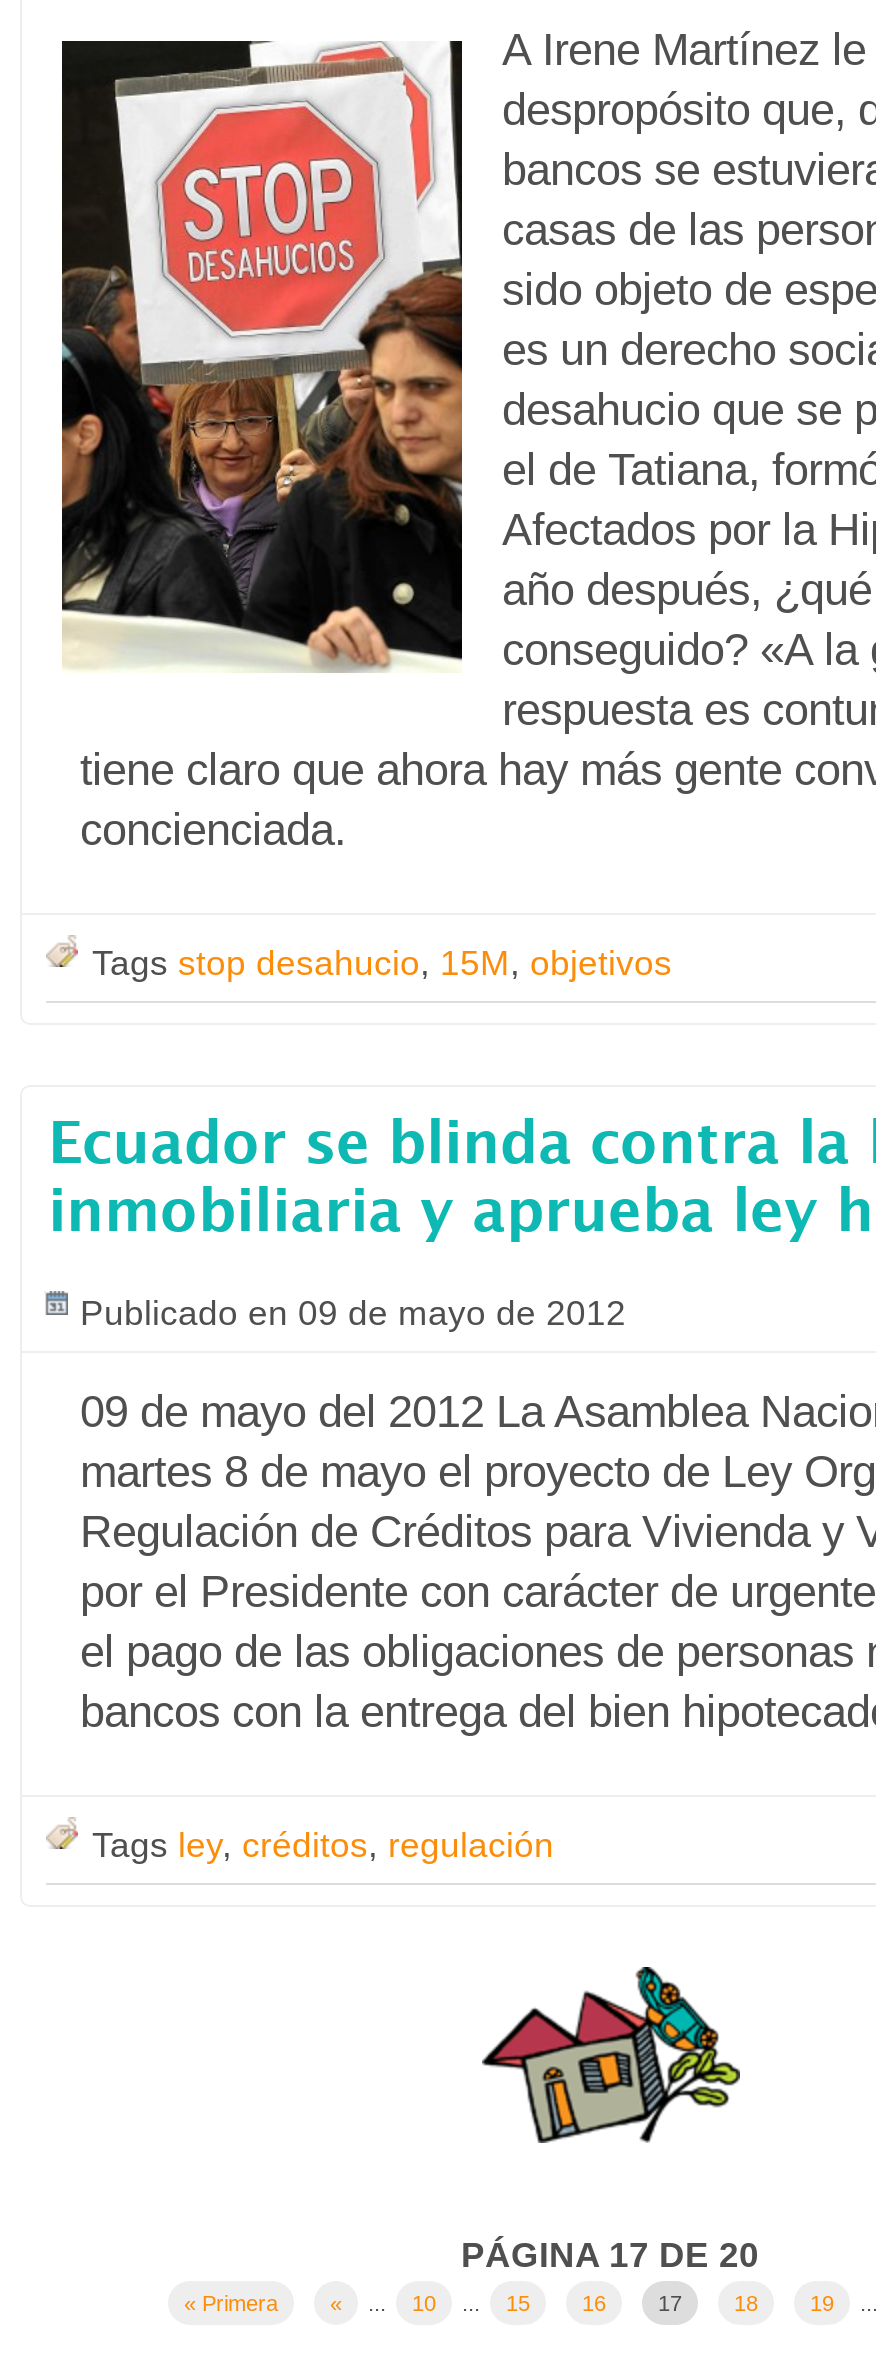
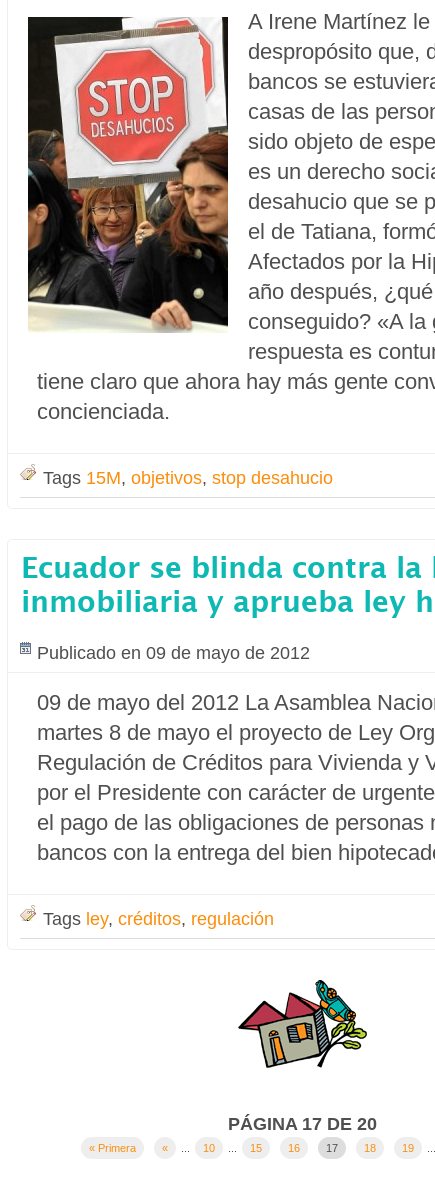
- Tags stop desahucio, 15M, objetivos
+ Tags 15M, objetivos, stop desahucio
